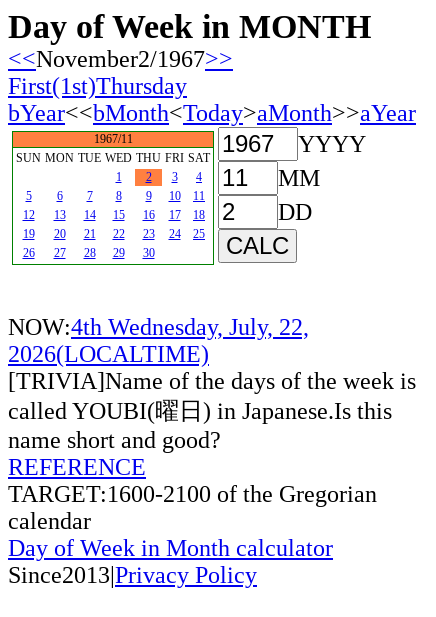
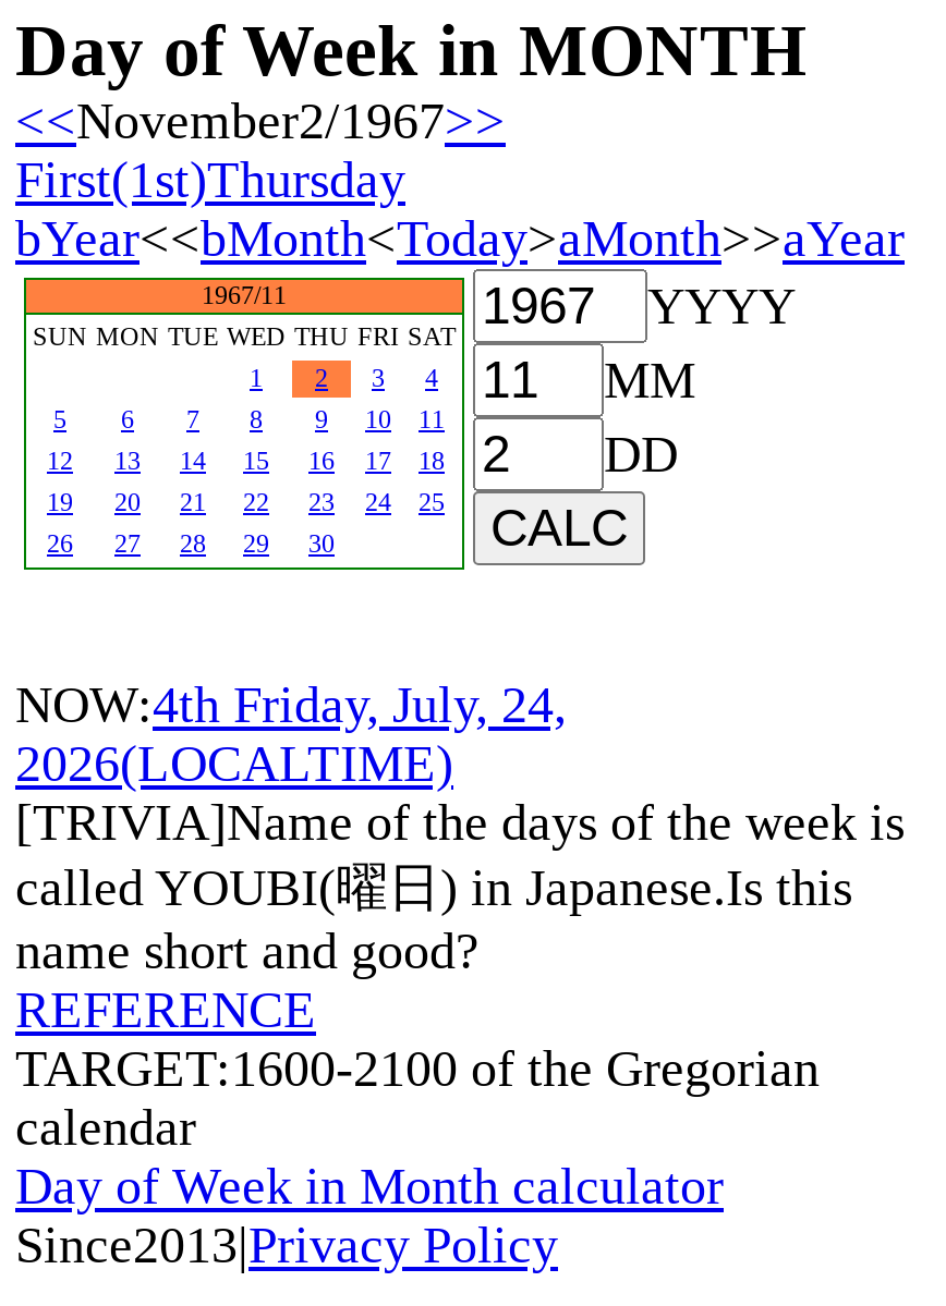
- NOW:4th Wednesday, July, 22,
+ NOW:4th Friday, July, 24,
